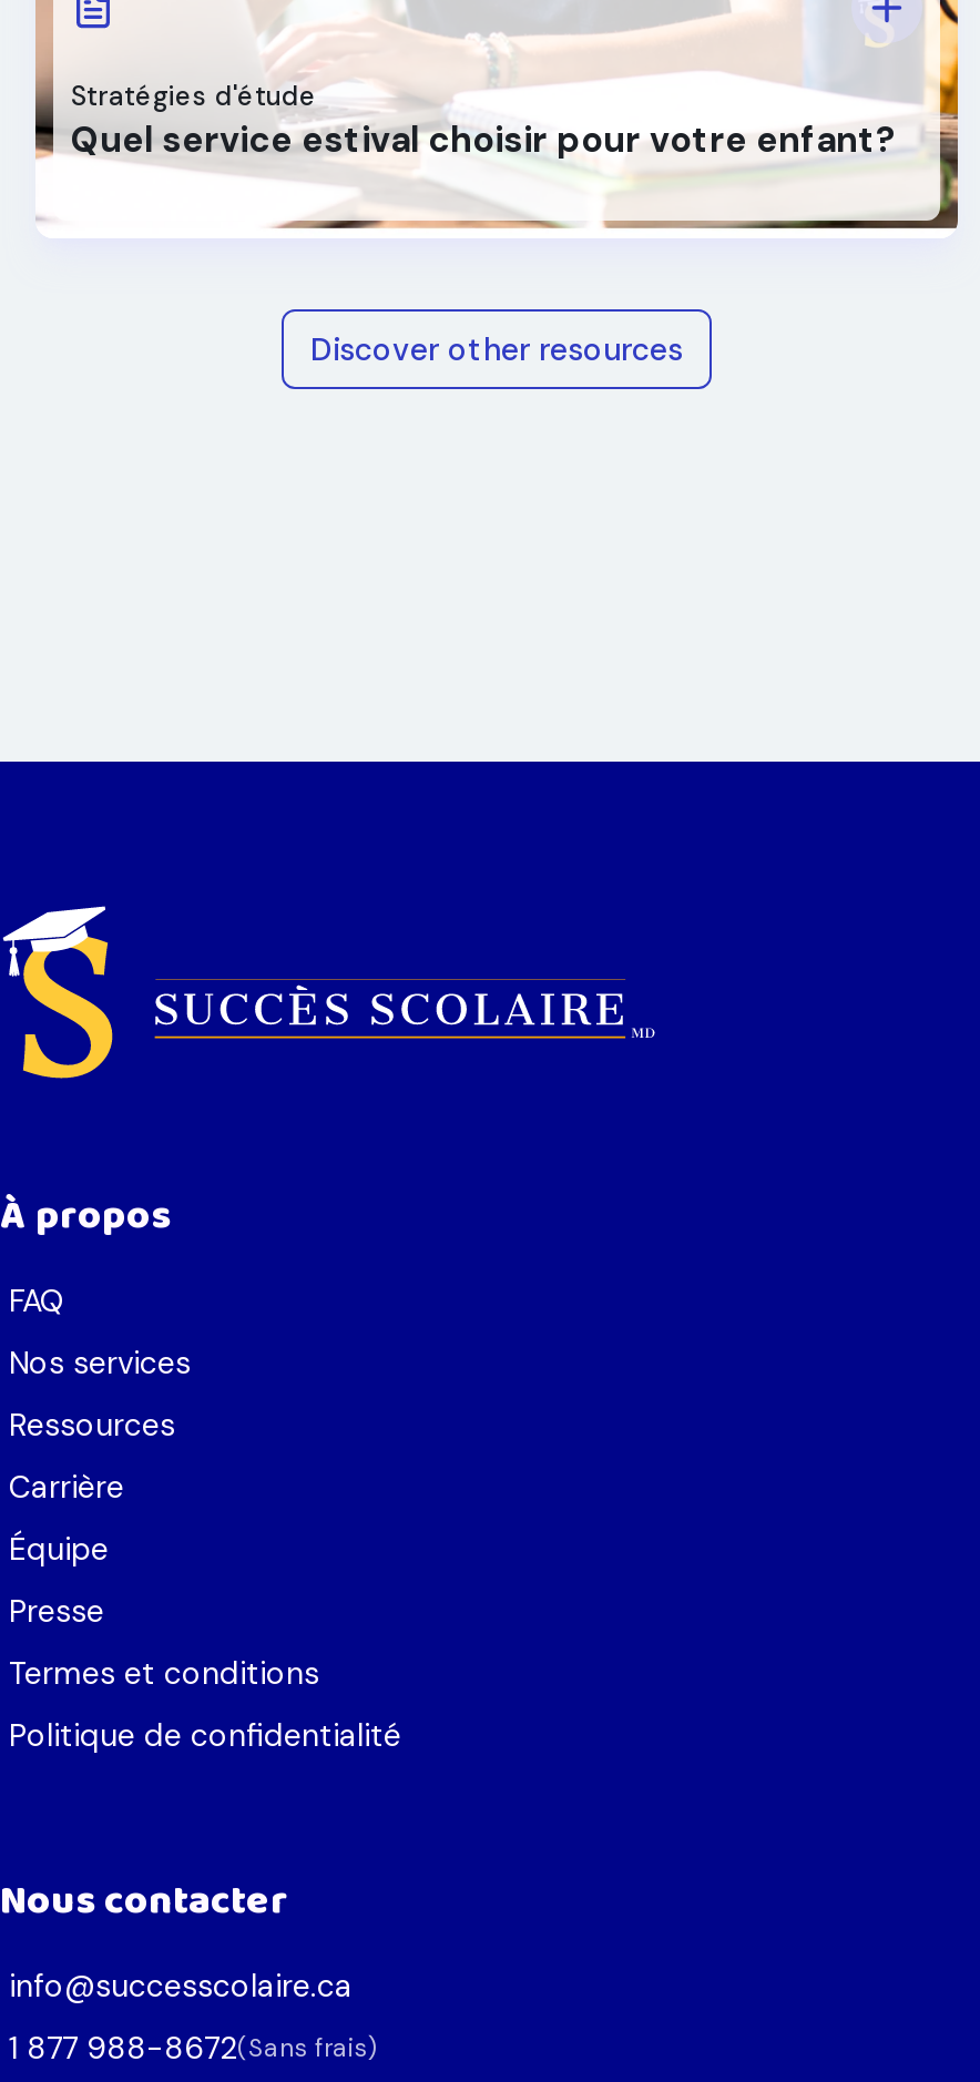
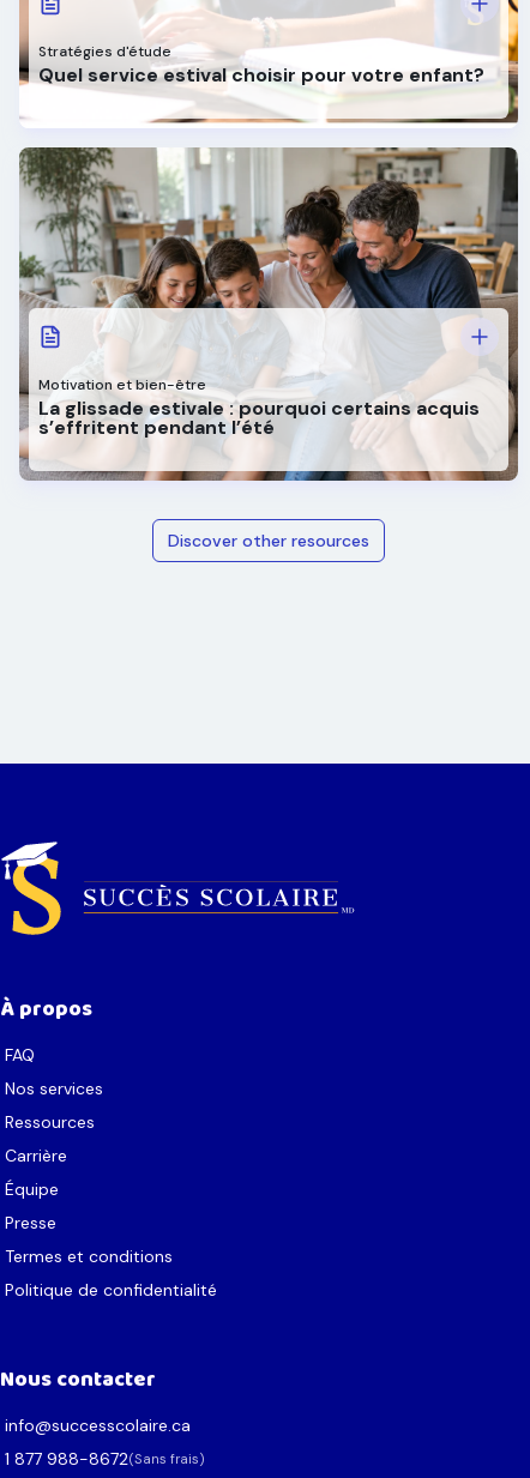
+ [image]
+ Motivation et bien-être
+ La glissade estivale : pourquoi certains acquis
+ s’effritent pendant l’été
